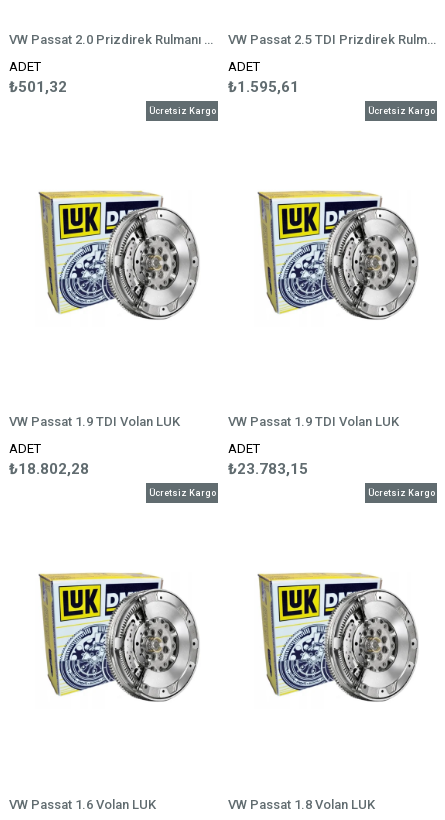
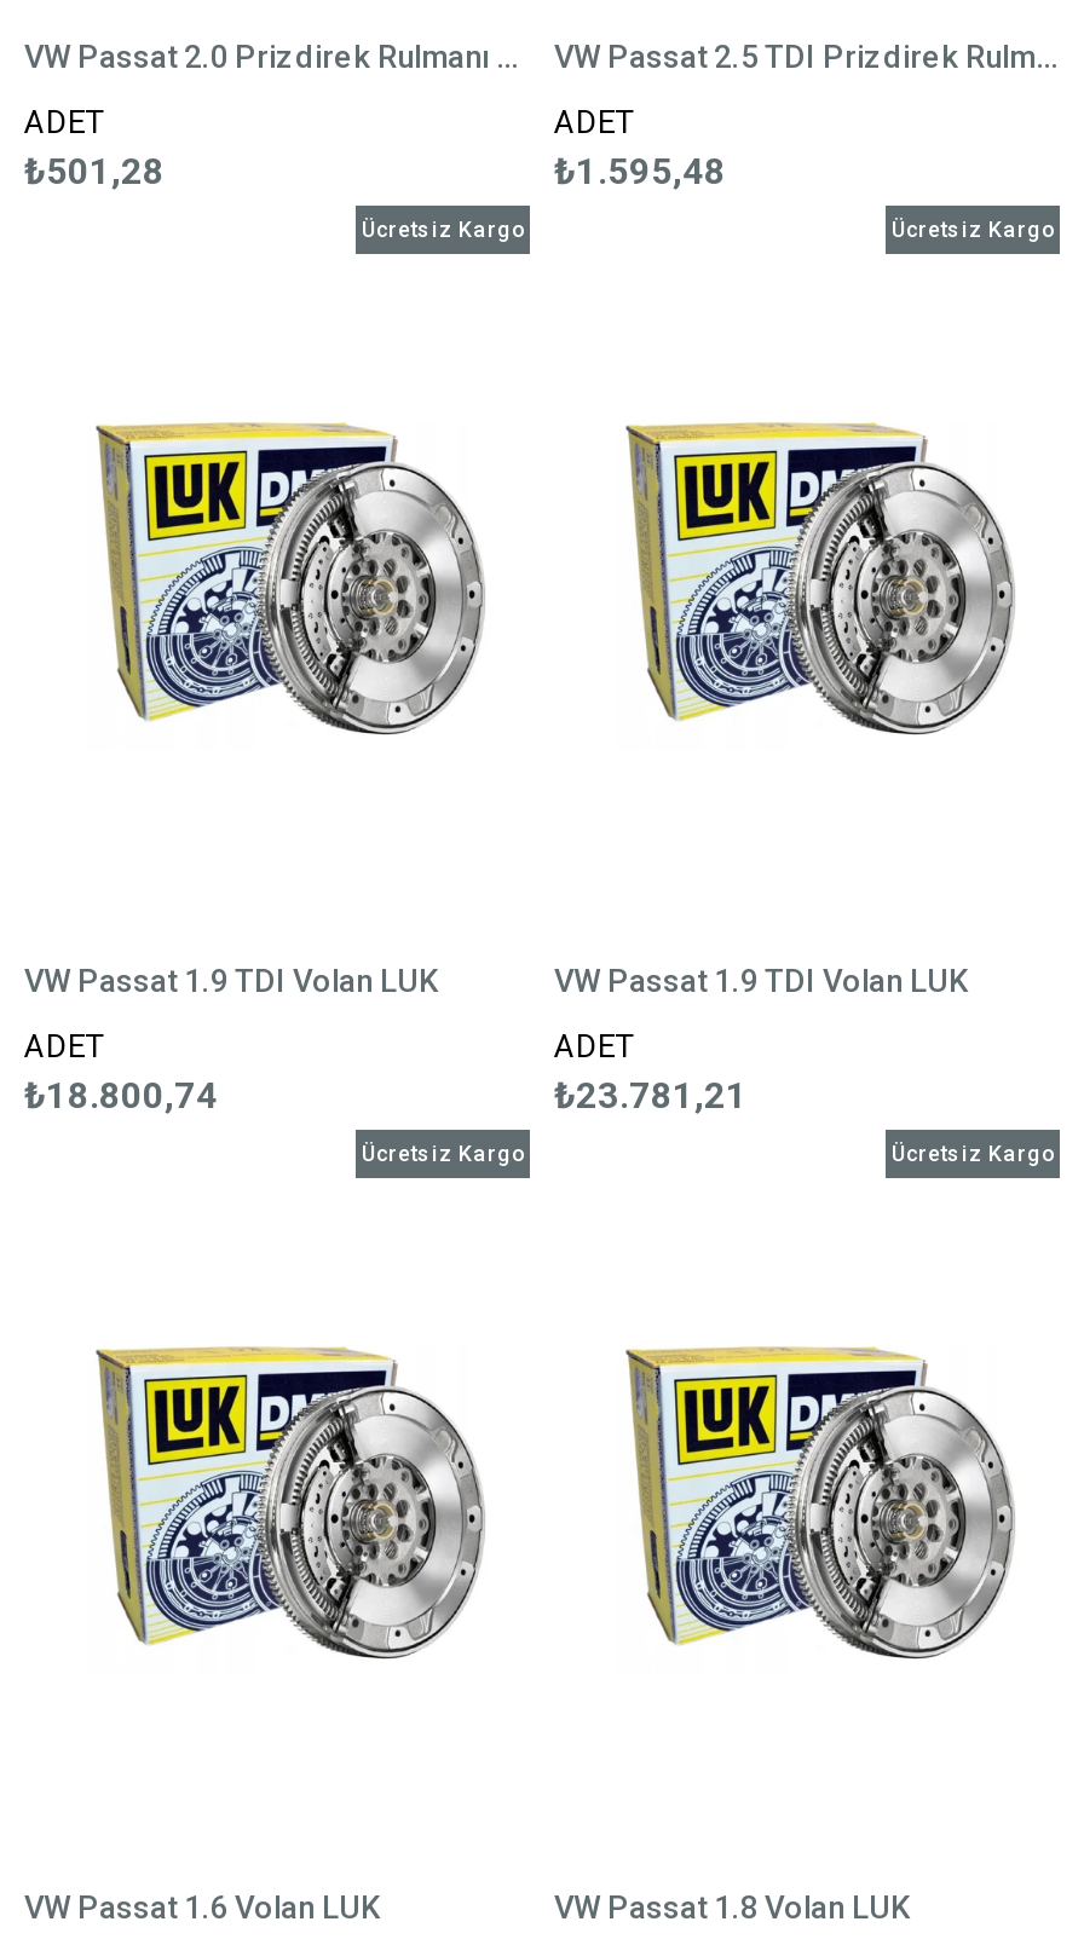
- ₺501,32
+ ₺501,28

- ₺1.595,61
+ ₺1.595,48

- ₺18.802,28
+ ₺18.800,74

- ₺23.783,15
+ ₺23.781,21
